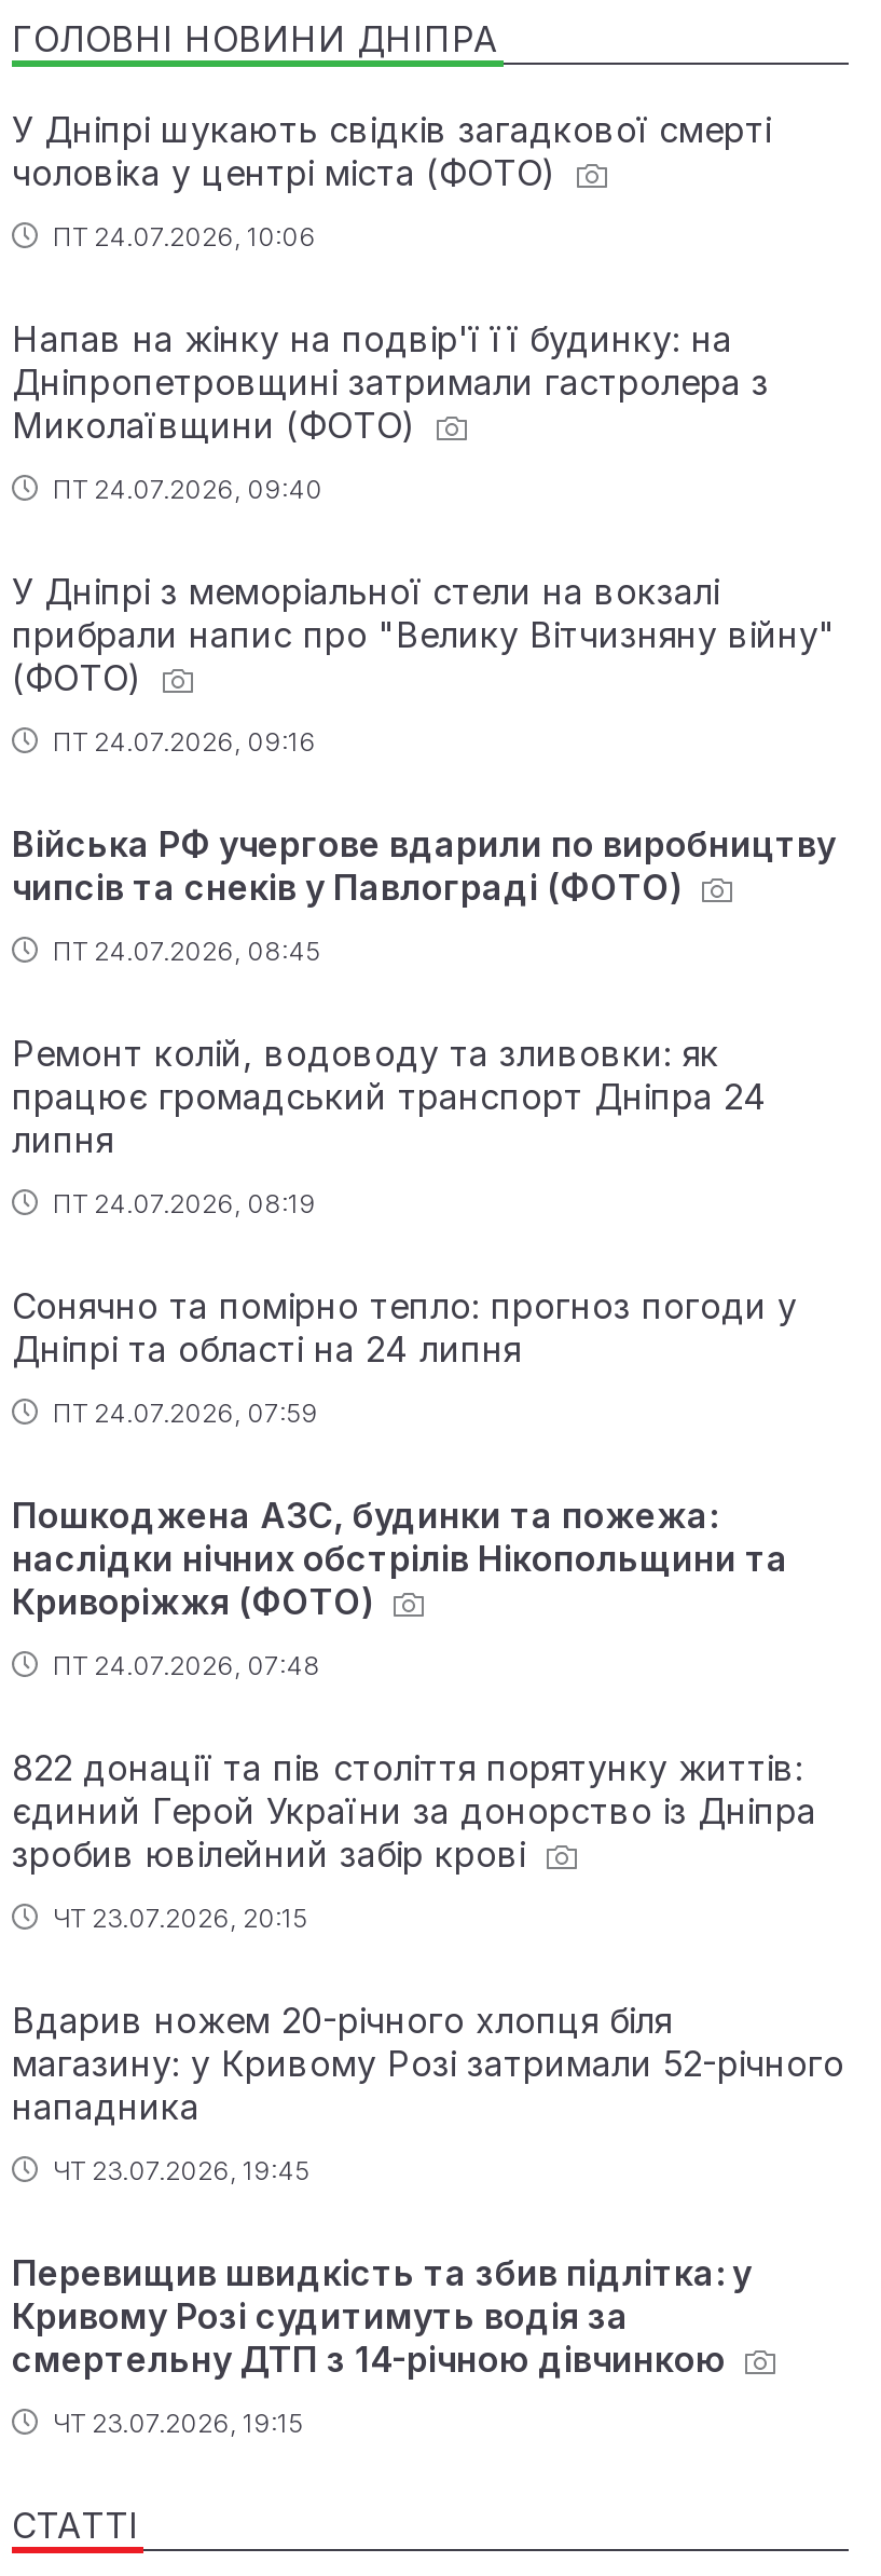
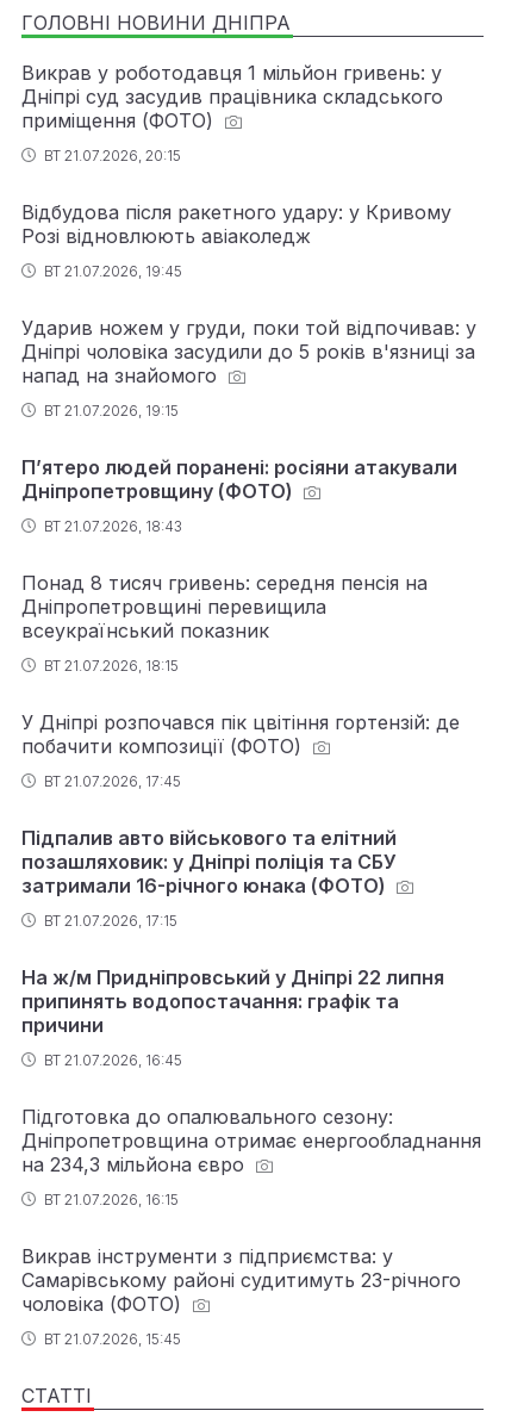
- У Дніпрі шукають свідків загадкової смерті
- чоловіка у центрі міста (ФОТО)
+ Викрав у роботодавця 1 мільйон гривень: у
+ Дніпрі суд засудив працівника складського
+ приміщення (ФОТО)

- ПТ 24.07.2026, 10:06
+ ВТ 21.07.2026, 20:15

- Напав на жінку на подвір'ї її будинку: на
- Дніпропетровщині затримали гастролера з
- Миколаївщини (ФОТО)
+ Відбудова після ракетного удару: у Кривому
+ Розі відновлюють авіаколедж

- ПТ 24.07.2026, 09:40
+ ВТ 21.07.2026, 19:45

- У Дніпрі з меморіальної стели на вокзалі
- прибрали напис про "Велику Вітчизняну війну"
- (ФОТО)
+ Ударив ножем у груди, поки той відпочивав: у
+ Дніпрі чоловіка засудили до 5 років в'язниці за
+ напад на знайомого

- ПТ 24.07.2026, 09:16
+ ВТ 21.07.2026, 19:15

- Війська РФ учергове вдарили по виробництву
- чипсів та снеків у Павлограді (ФОТО)
+ П’ятеро людей поранені: росіяни атакували
+ Дніпропетровщину (ФОТО)

- ПТ 24.07.2026, 08:45
+ ВТ 21.07.2026, 18:43

- Ремонт колій, водоводу та зливовки: як
- працює громадський транспорт Дніпра 24
- липня
+ Понад 8 тисяч гривень: середня пенсія на
+ Дніпропетровщині перевищила
+ всеукраїнський показник

- ПТ 24.07.2026, 08:19
+ ВТ 21.07.2026, 18:15

- Сонячно та помірно тепло: прогноз погоди у
- Дніпрі та області на 24 липня
+ У Дніпрі розпочався пік цвітіння гортензій: де
+ побачити композиції (ФОТО)

- ПТ 24.07.2026, 07:59
+ ВТ 21.07.2026, 17:45

- Пошкоджена АЗС, будинки та пожежа:
- наслідки нічних обстрілів Нікопольщини та
- Криворіжжя (ФОТО)
+ Підпалив авто військового та елітний
+ позашляховик: у Дніпрі поліція та СБУ
+ затримали 16-річного юнака (ФОТО)

- ПТ 24.07.2026, 07:48
+ ВТ 21.07.2026, 17:15

- 822 донації та пів століття порятунку життів:
- єдиний Герой України за донорство із Дніпра
- зробив ювілейний забір крові
+ На ж/м Придніпровський у Дніпрі 22 липня
+ припинять водопостачання: графік та
+ причини

- ЧТ 23.07.2026, 20:15
+ ВТ 21.07.2026, 16:45

- Вдарив ножем 20-річного хлопця біля
- магазину: у Кривому Розі затримали 52-річного
- нападника
+ Підготовка до опалювального сезону:
+ Дніпропетровщина отримає енергообладнання
+ на 234,3 мільйона євро

- ЧТ 23.07.2026, 19:45
+ ВТ 21.07.2026, 16:15

- Перевищив швидкість та збив підлітка: у
- Кривому Розі судитимуть водія за
- смертельну ДТП з 14-річною дівчинкою
+ Викрав інструменти з підприємства: у
+ Самарівському районі судитимуть 23-річного
+ чоловіка (ФОТО)

- ЧТ 23.07.2026, 19:15
+ ВТ 21.07.2026, 15:45
